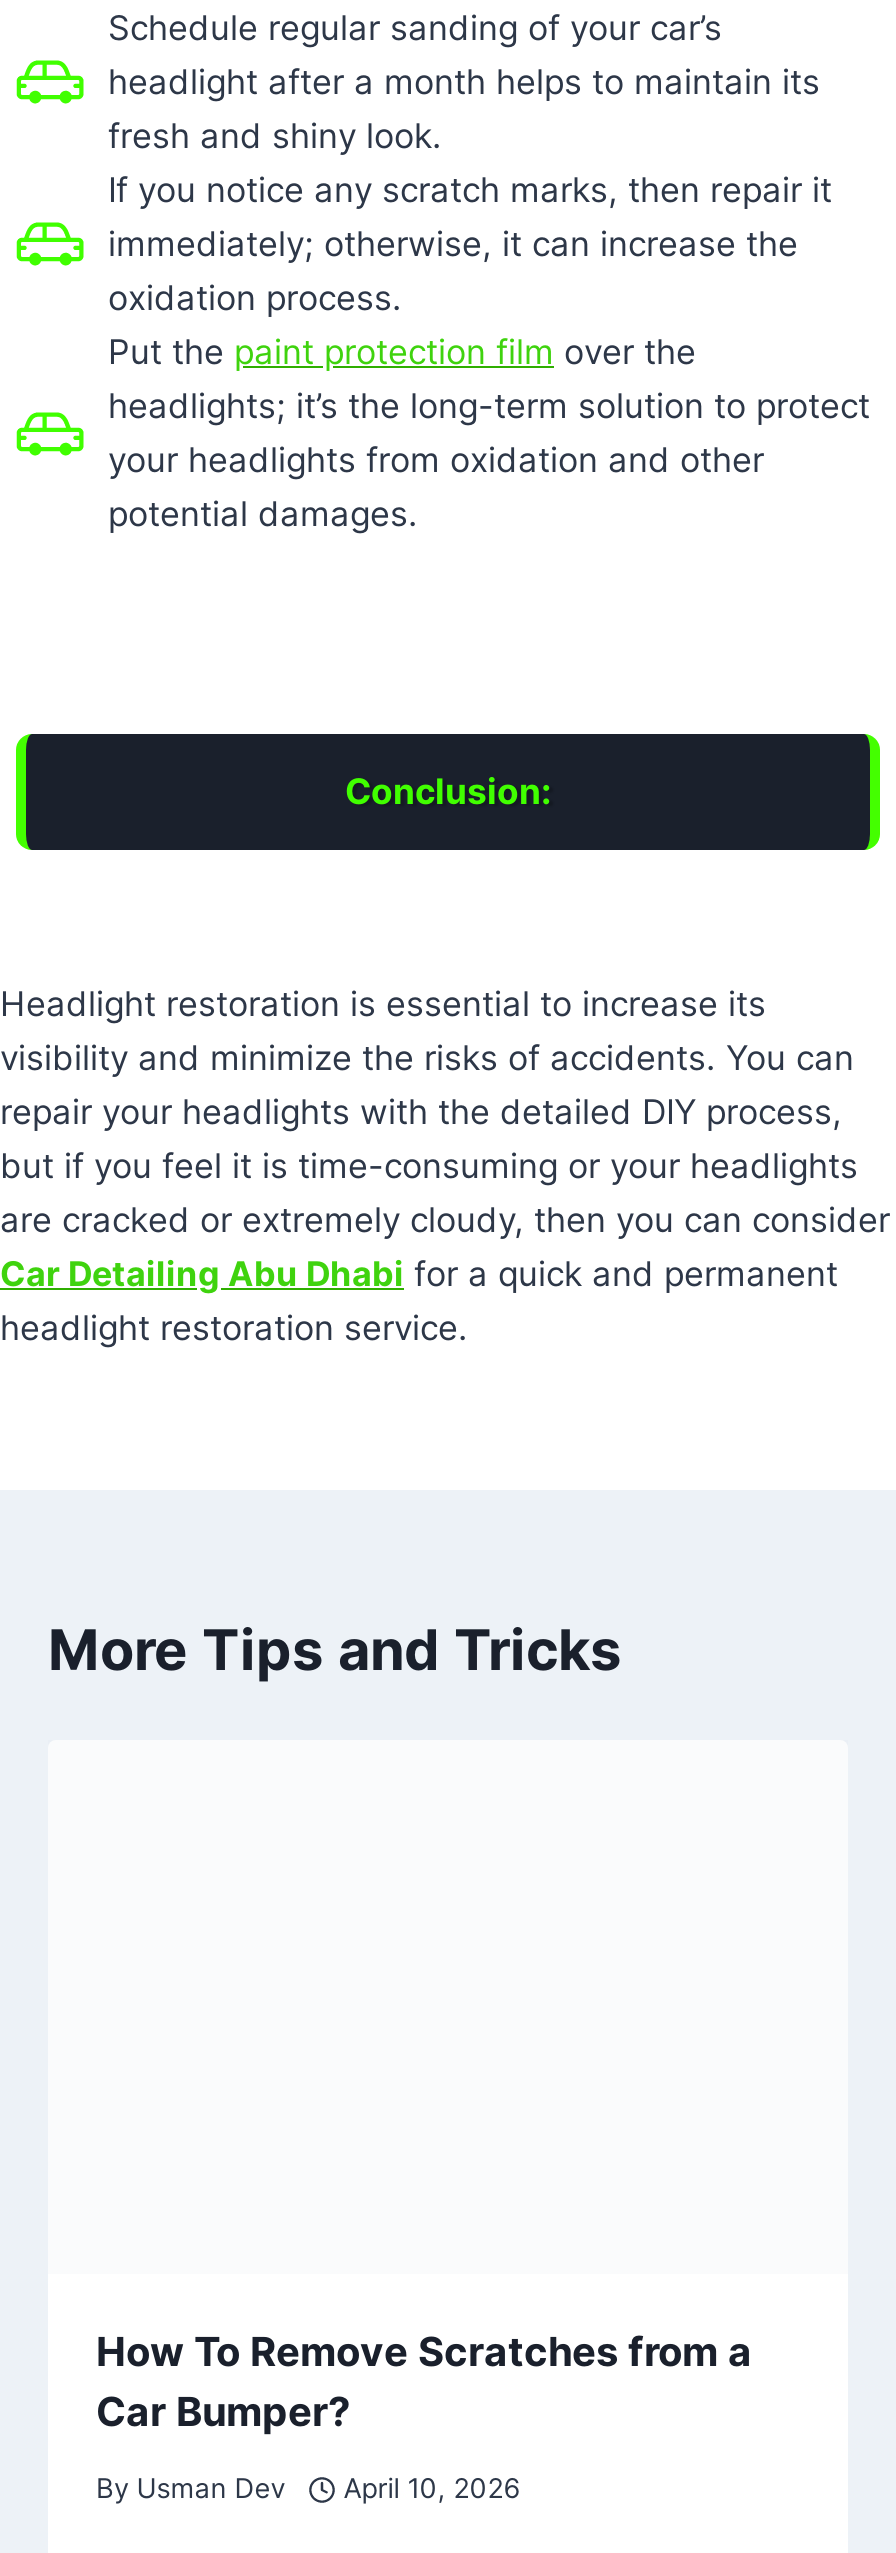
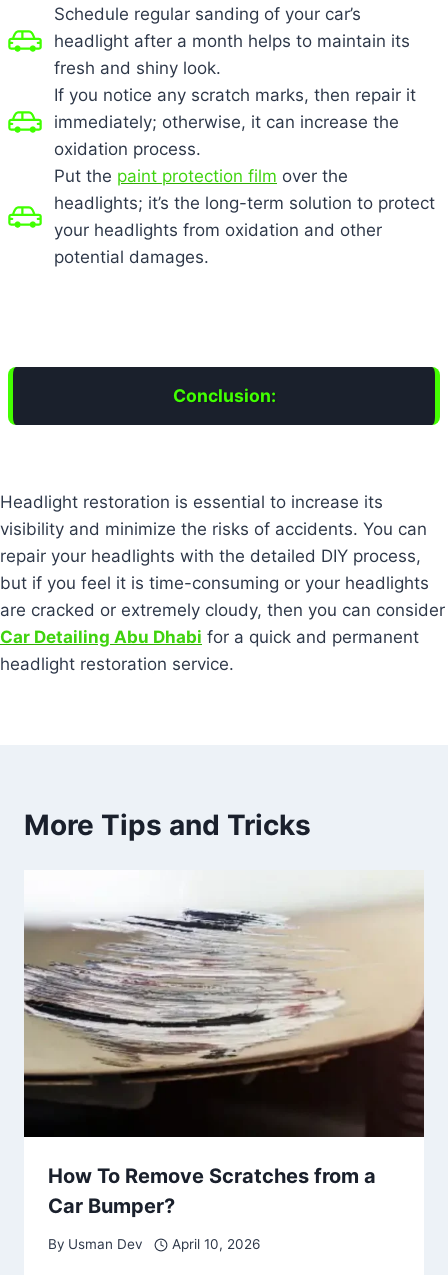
+ [image]
